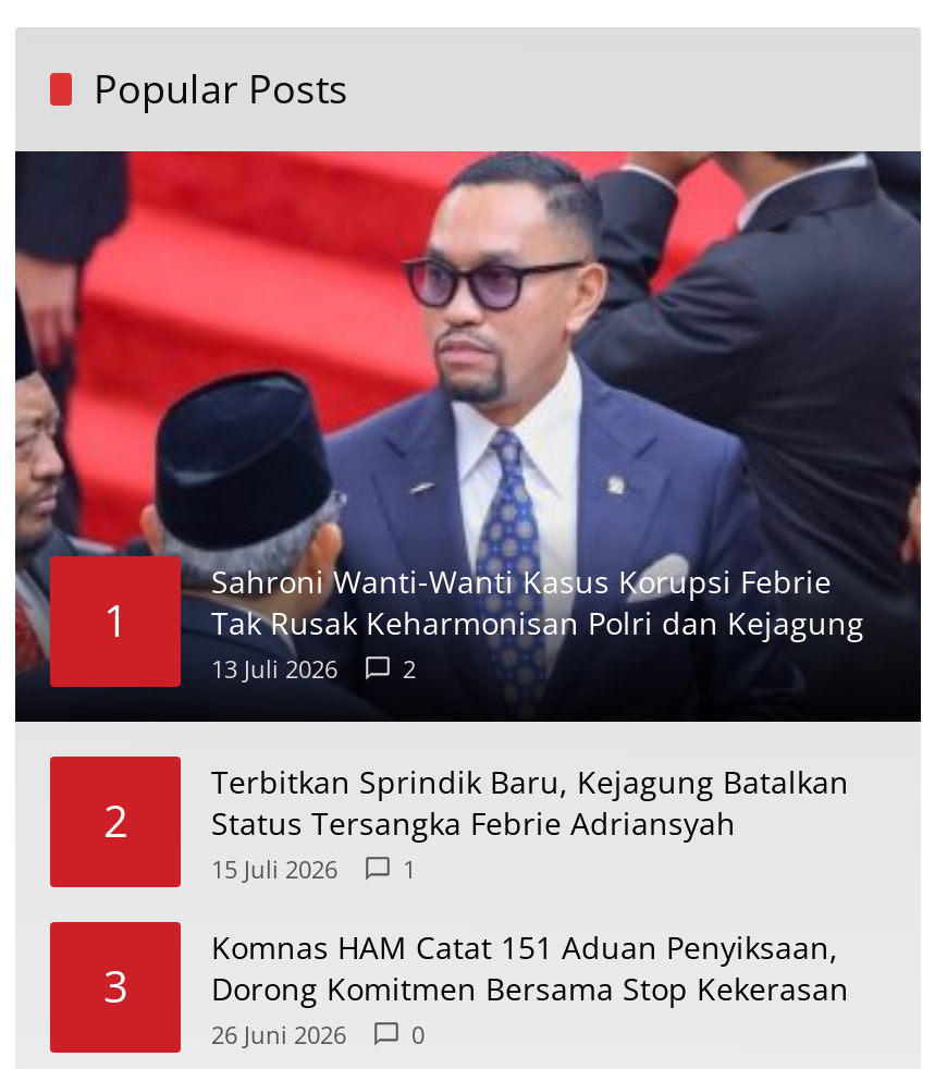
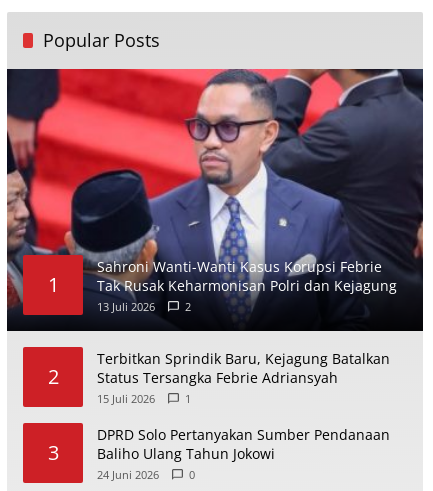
- Komnas HAM Catat 151 Aduan Penyiksaan,
- Dorong Komitmen Bersama Stop Kekerasan
- 26 Juni 2026
+ DPRD Solo Pertanyakan Sumber Pendanaan
+ Baliho Ulang Tahun Jokowi
+ 24 Juni 2026
